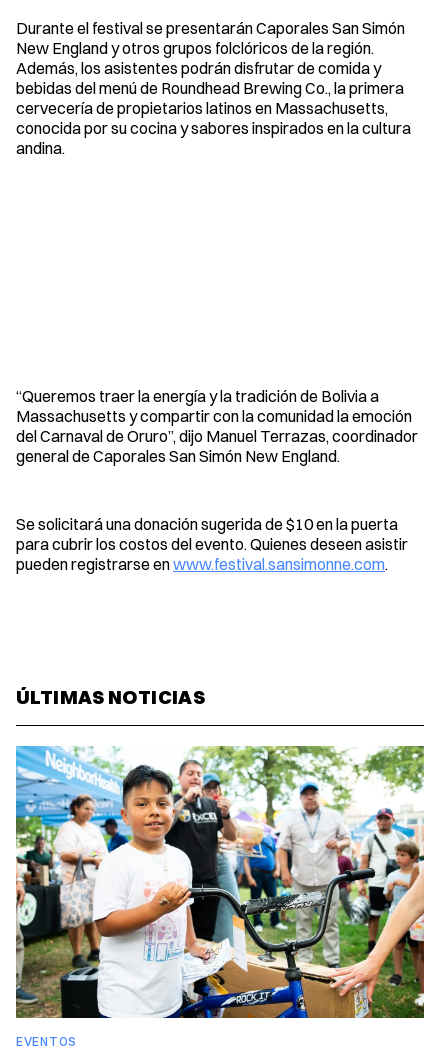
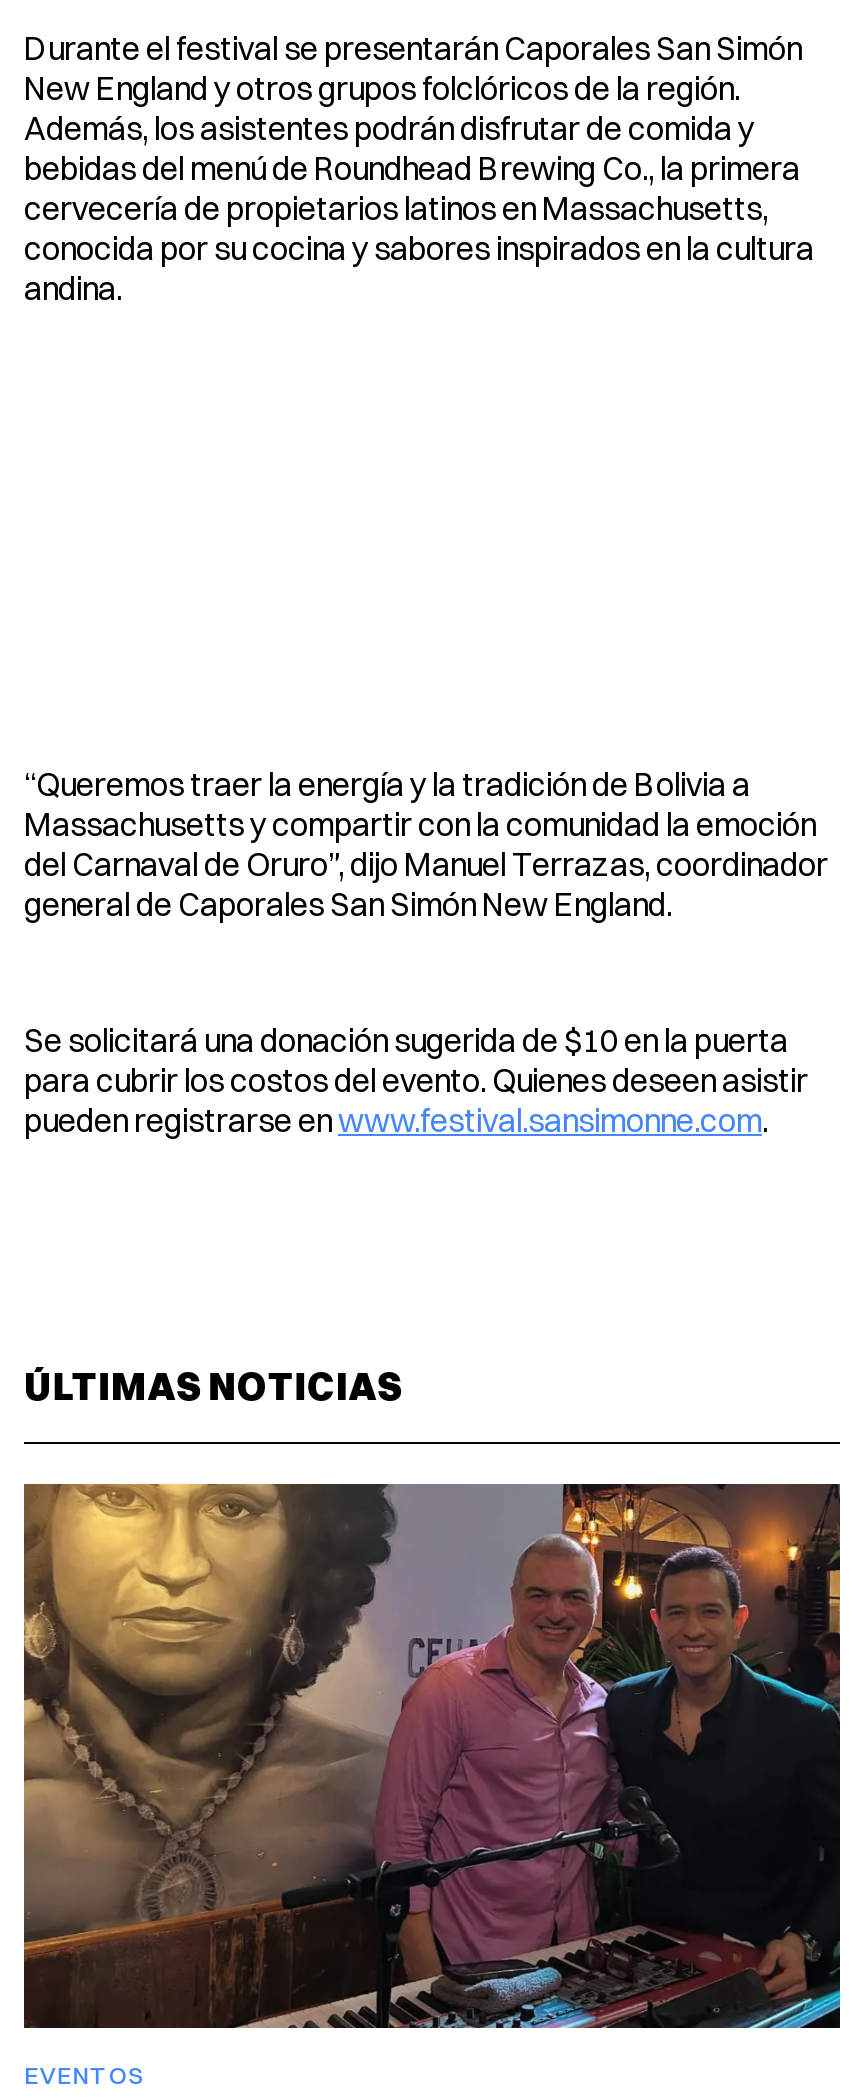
- [image]
+ [image]
